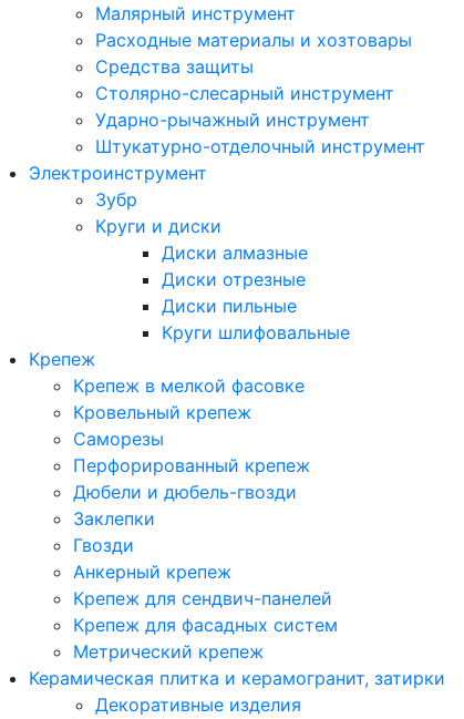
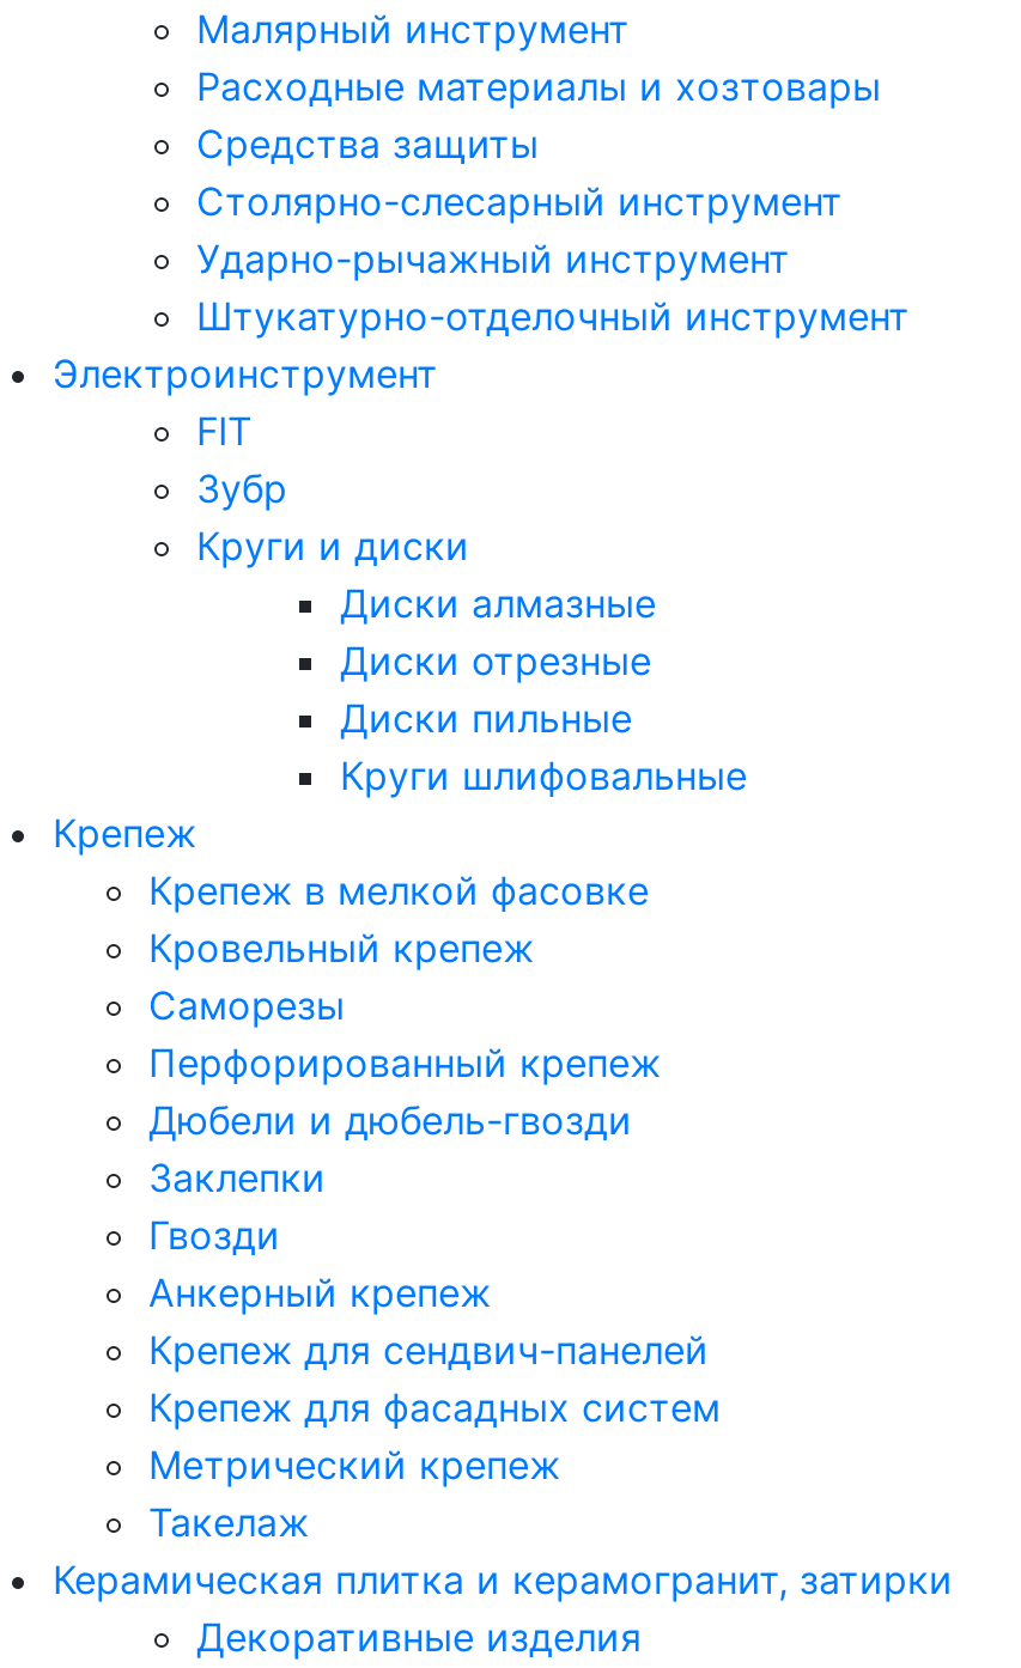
+ FIT

+ Такелаж
